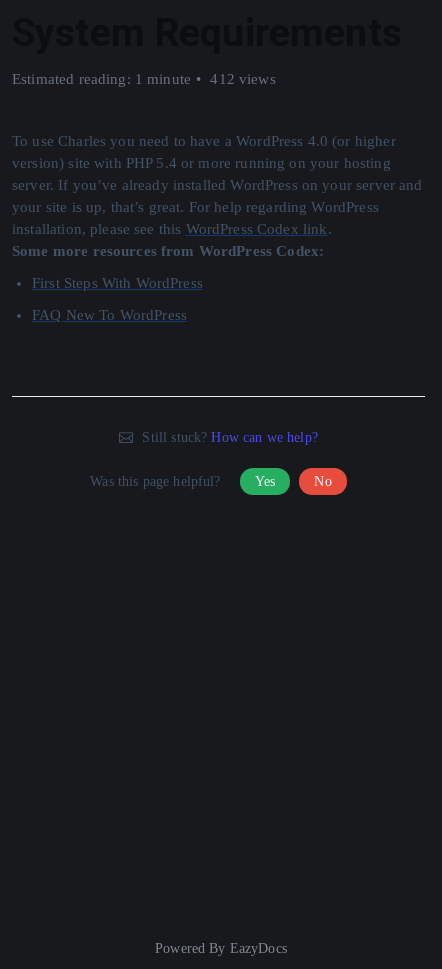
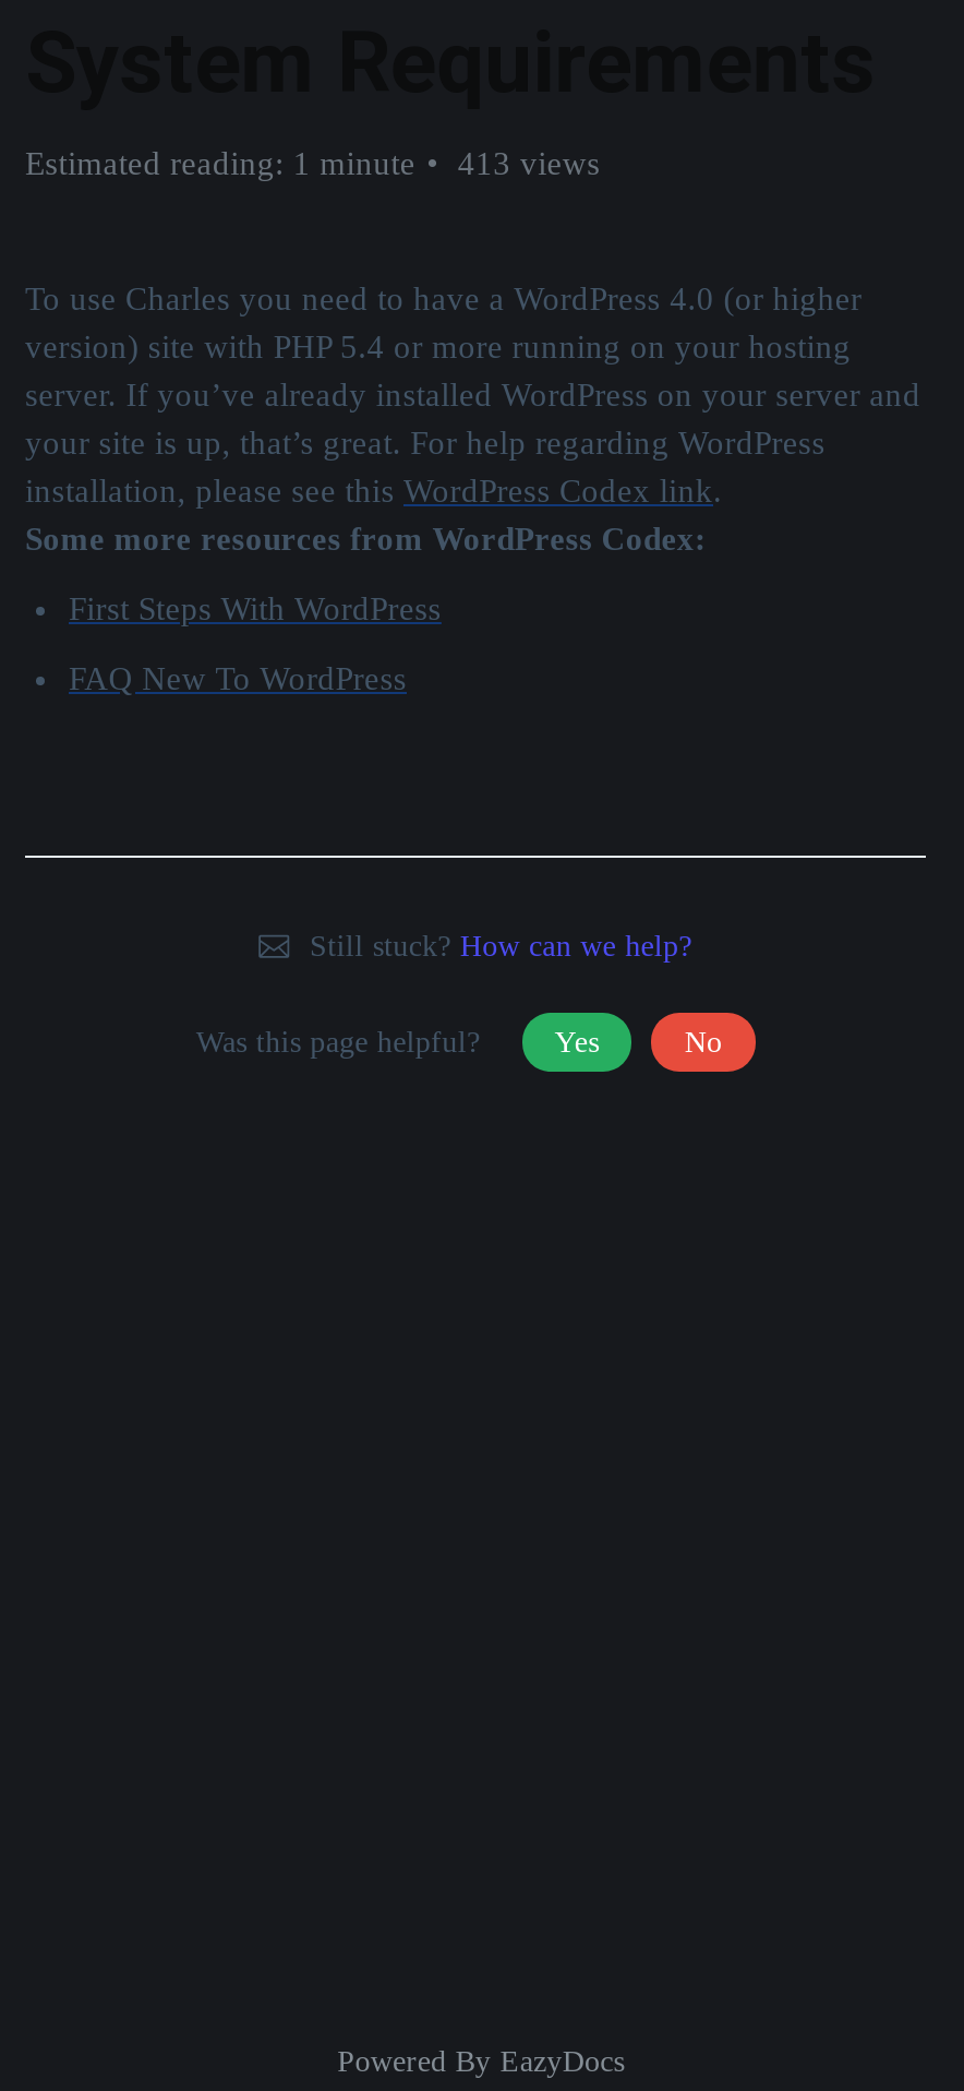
- Estimated reading: 1 minute 412 views
+ Estimated reading: 1 minute 413 views
